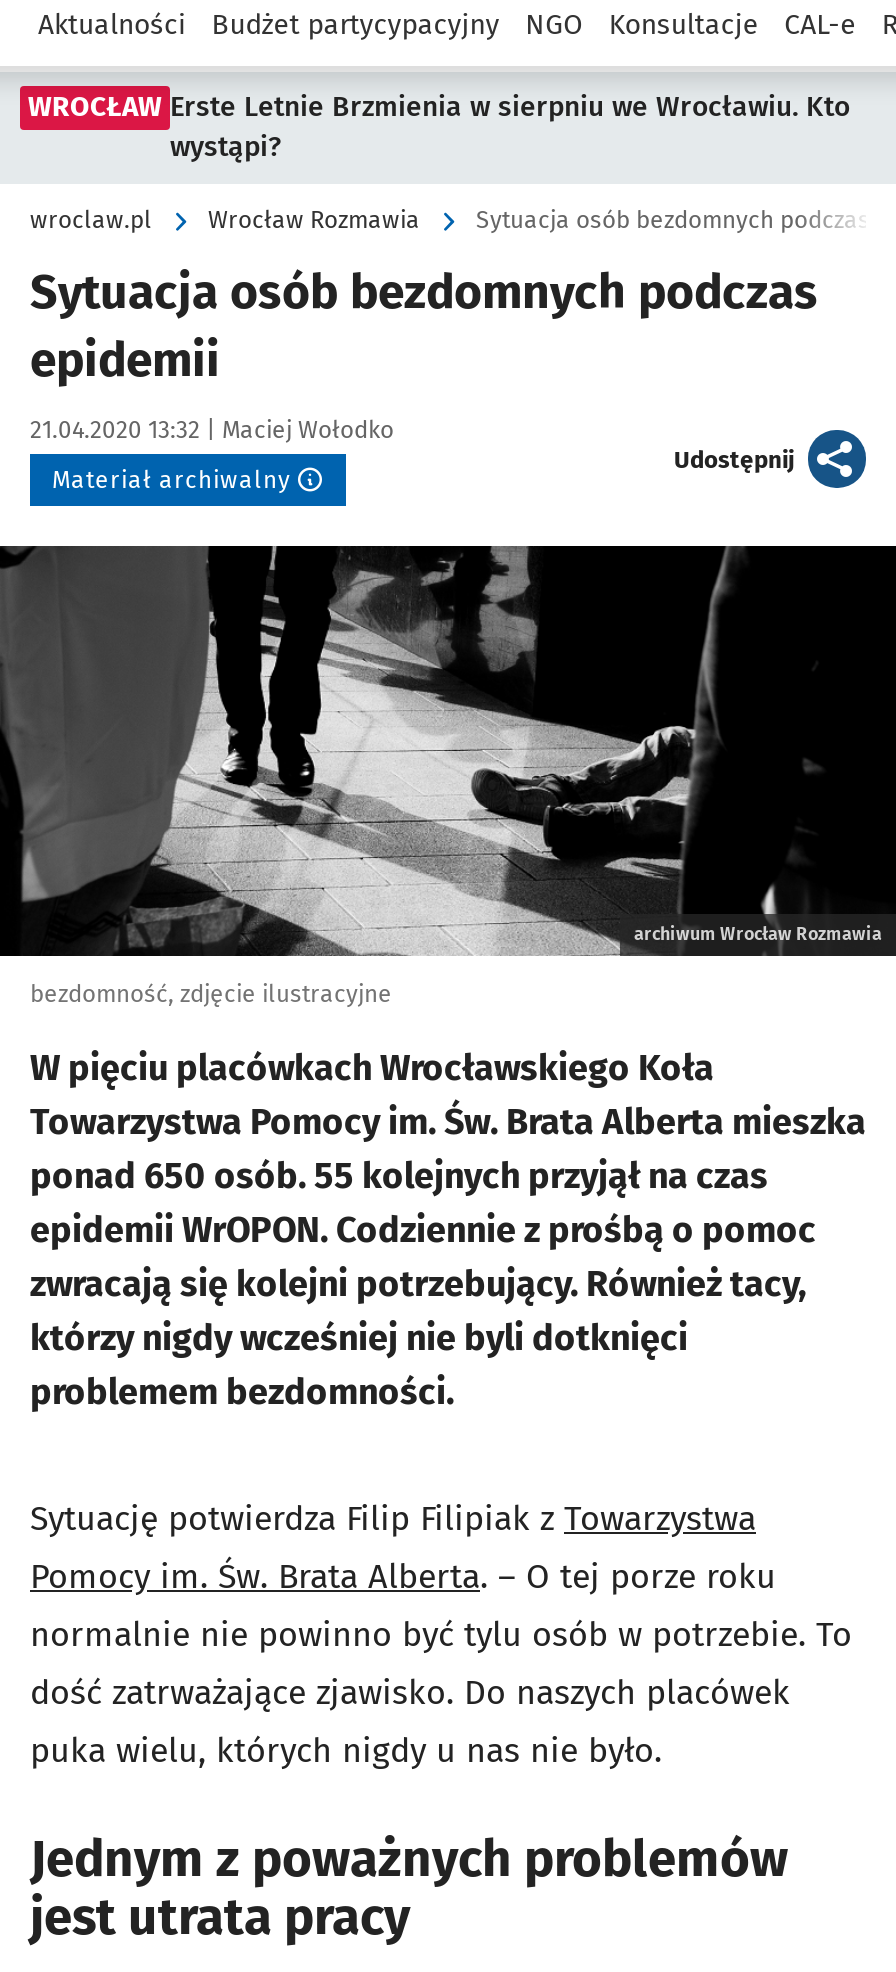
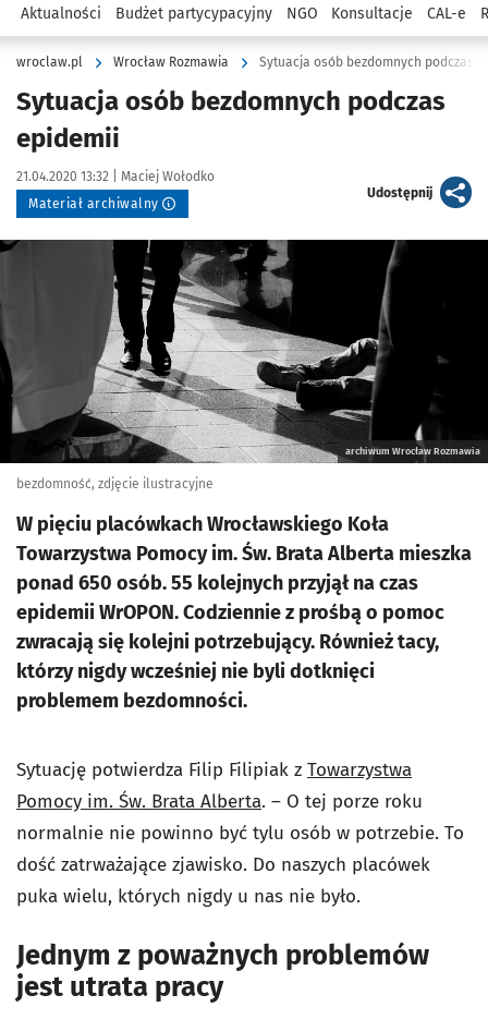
- WROCŁAW Erste Letnie Brzmienia w sierpniu we Wrocławiu. Kto
- wystąpi?
